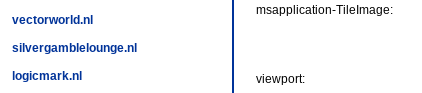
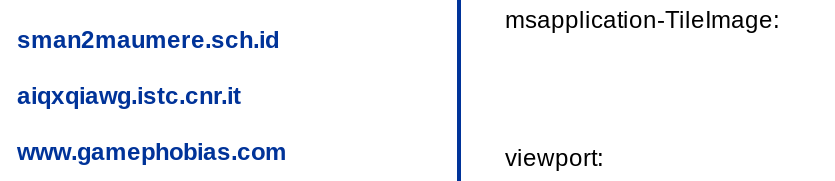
- vectorworld.nl
+ sman2maumere.sch.id

- silvergamblelounge.nl
+ aiqxqiawg.istc.cnr.it

- logicmark.nl
+ www.gamephobias.com
